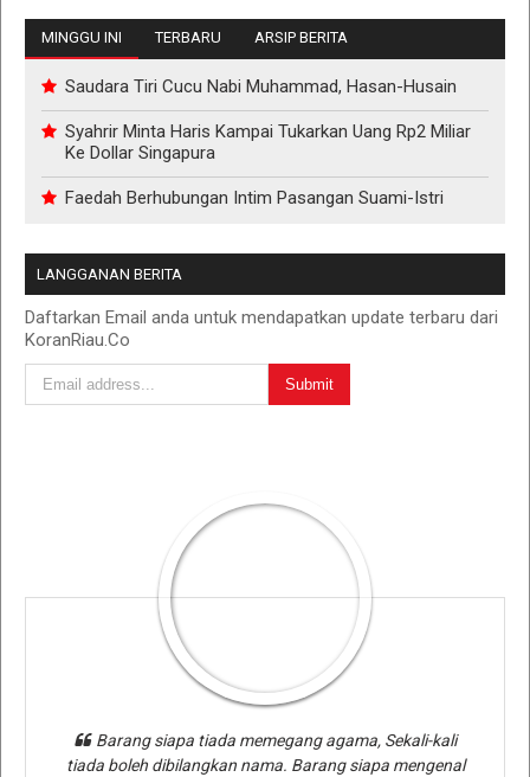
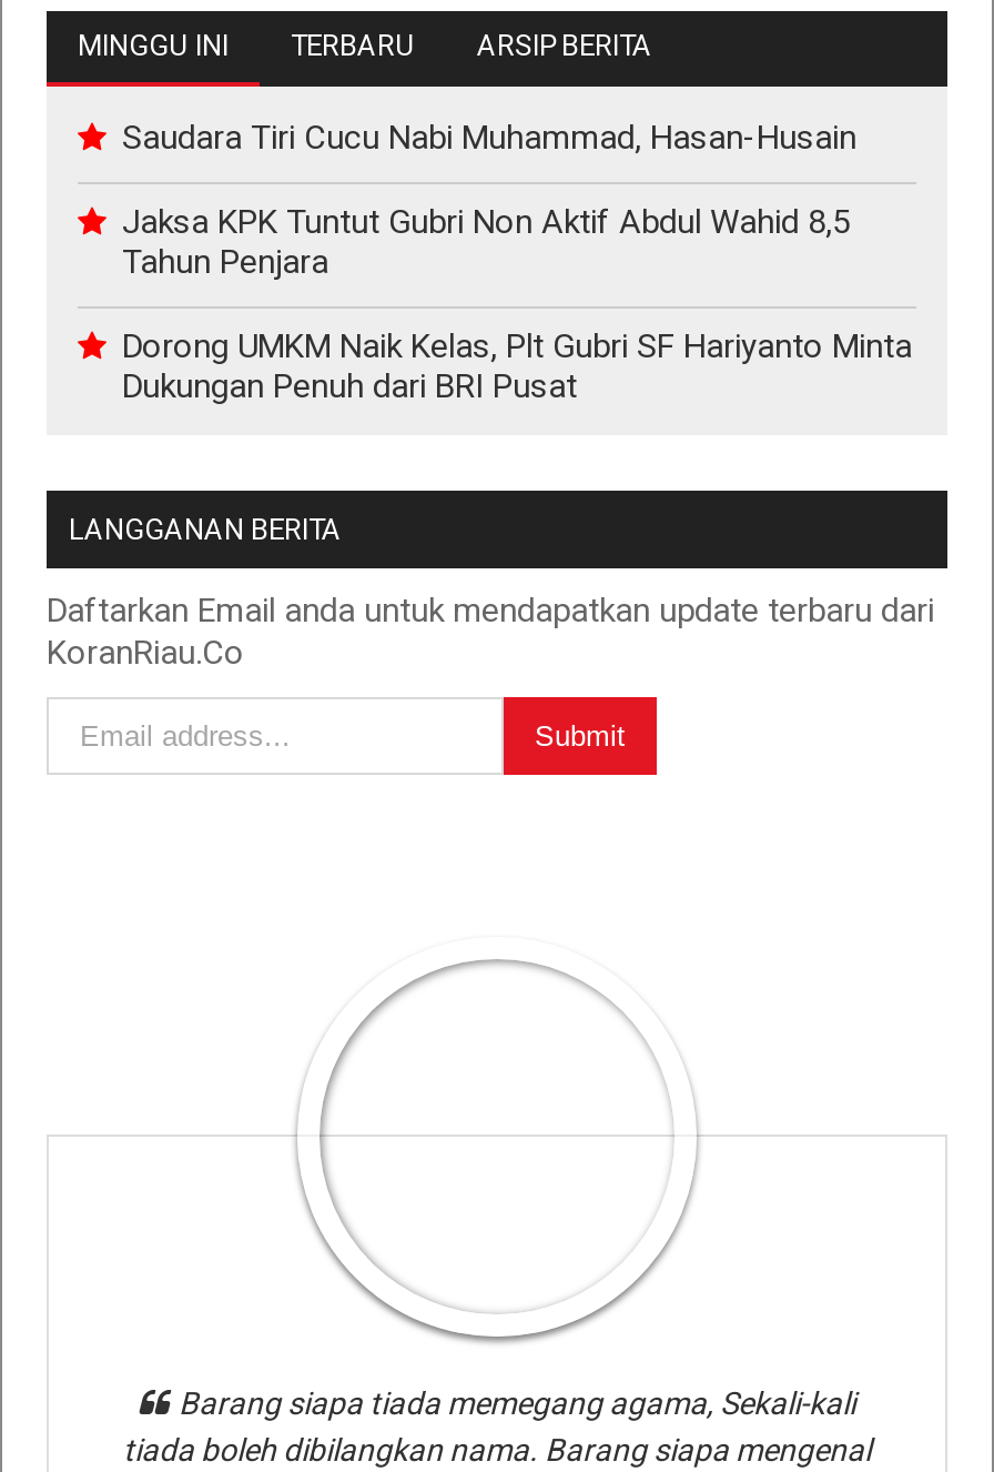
- Syahrir Minta Haris Kampai Tukarkan Uang Rp2 Miliar
- Ke Dollar Singapura
+ Jaksa KPK Tuntut Gubri Non Aktif Abdul Wahid 8,5
+ Tahun Penjara

- Faedah Berhubungan Intim Pasangan Suami-Istri
+ Dorong UMKM Naik Kelas, Plt Gubri SF Hariyanto Minta
+ Dukungan Penuh dari BRI Pusat
